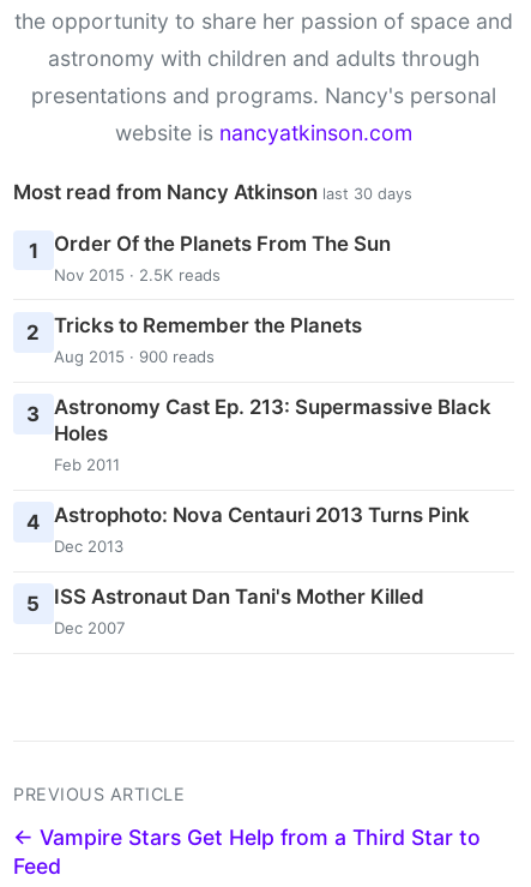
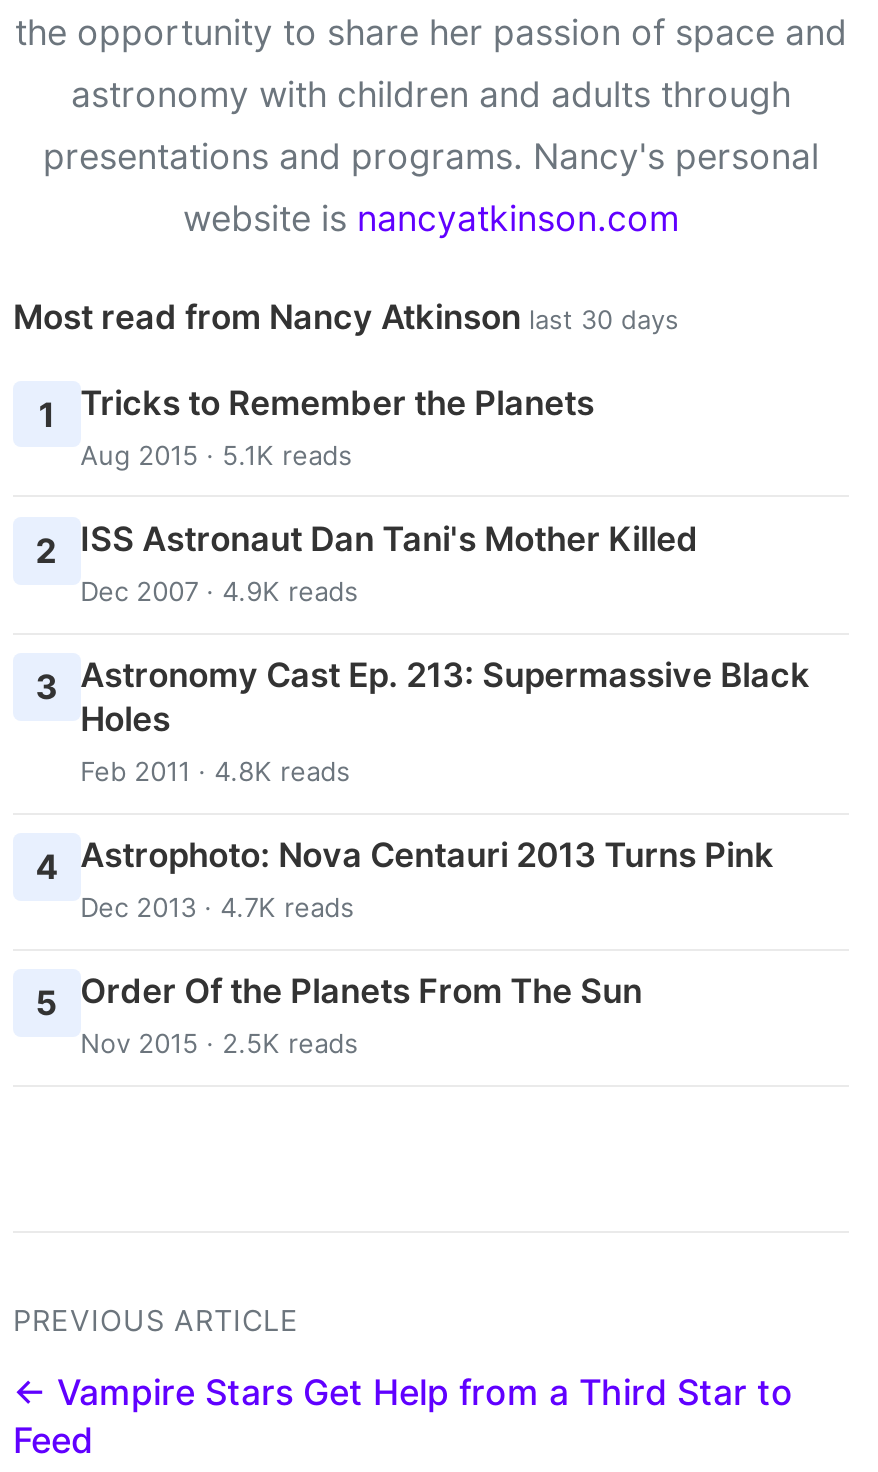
- Order Of the Planets From The Sun
- Nov 2015 · 2.5K reads
+ Tricks to Remember the Planets
+ Aug 2015 · 5.1K reads

- 2 Tricks to Remember the Planets
- Aug 2015 · 900 reads
+ 2 ISS Astronaut Dan Tani's Mother Killed
+ Dec 2007 · 4.9K reads

- Feb 2011
+ Feb 2011 · 4.8K reads

- Dec 2013
+ Dec 2013 · 4.7K reads

- 5 ISS Astronaut Dan Tani's Mother Killed
- Dec 2007
+ 5 Order Of the Planets From The Sun
+ Nov 2015 · 2.5K reads
